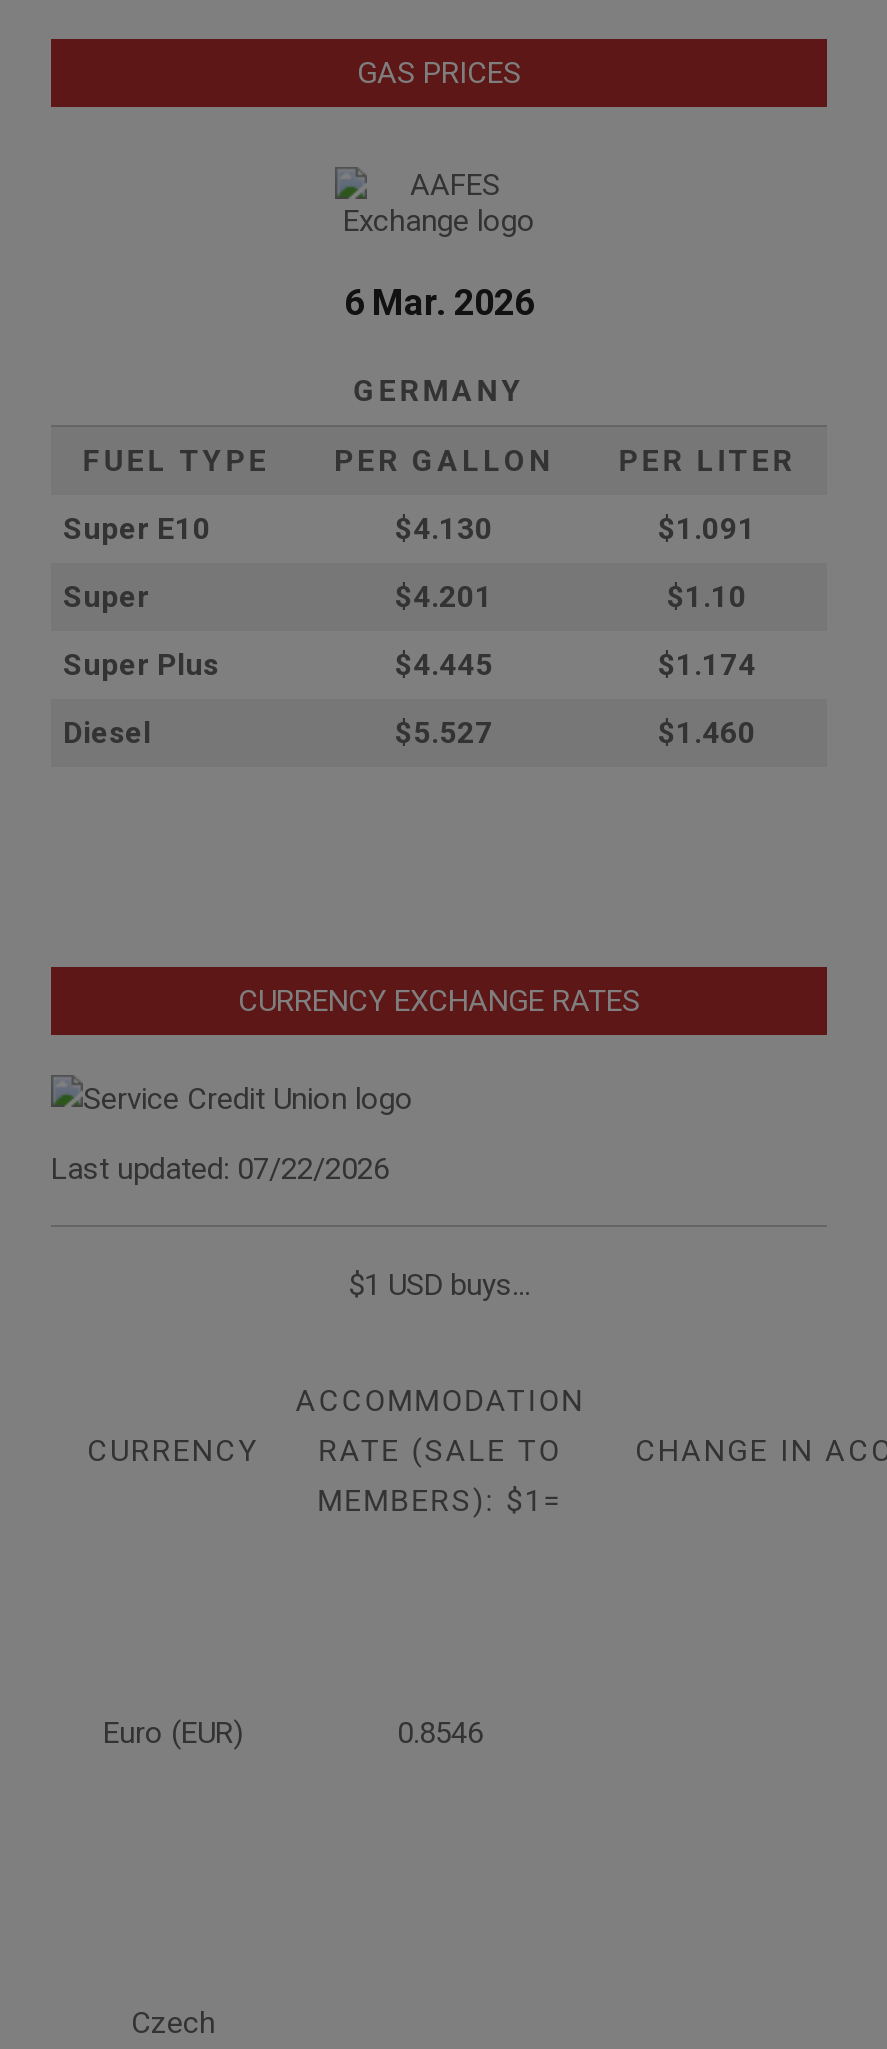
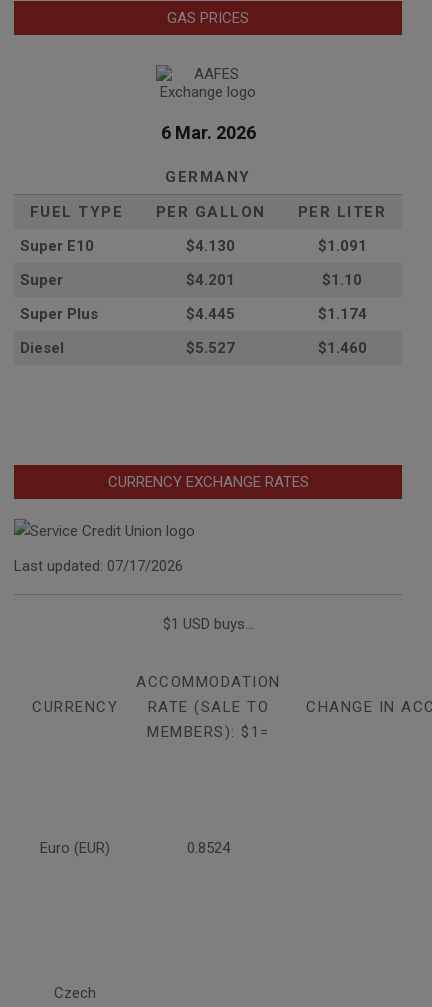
- Last updated: 07/22/2026
+ Last updated: 07/17/2026

- 0.8546
+ 0.8524
